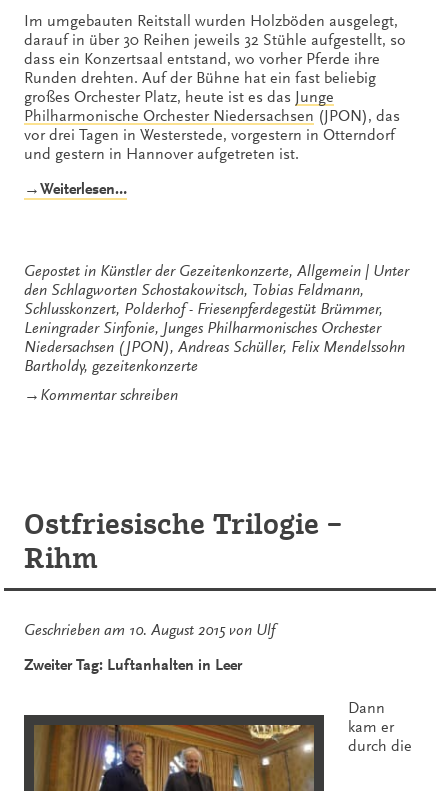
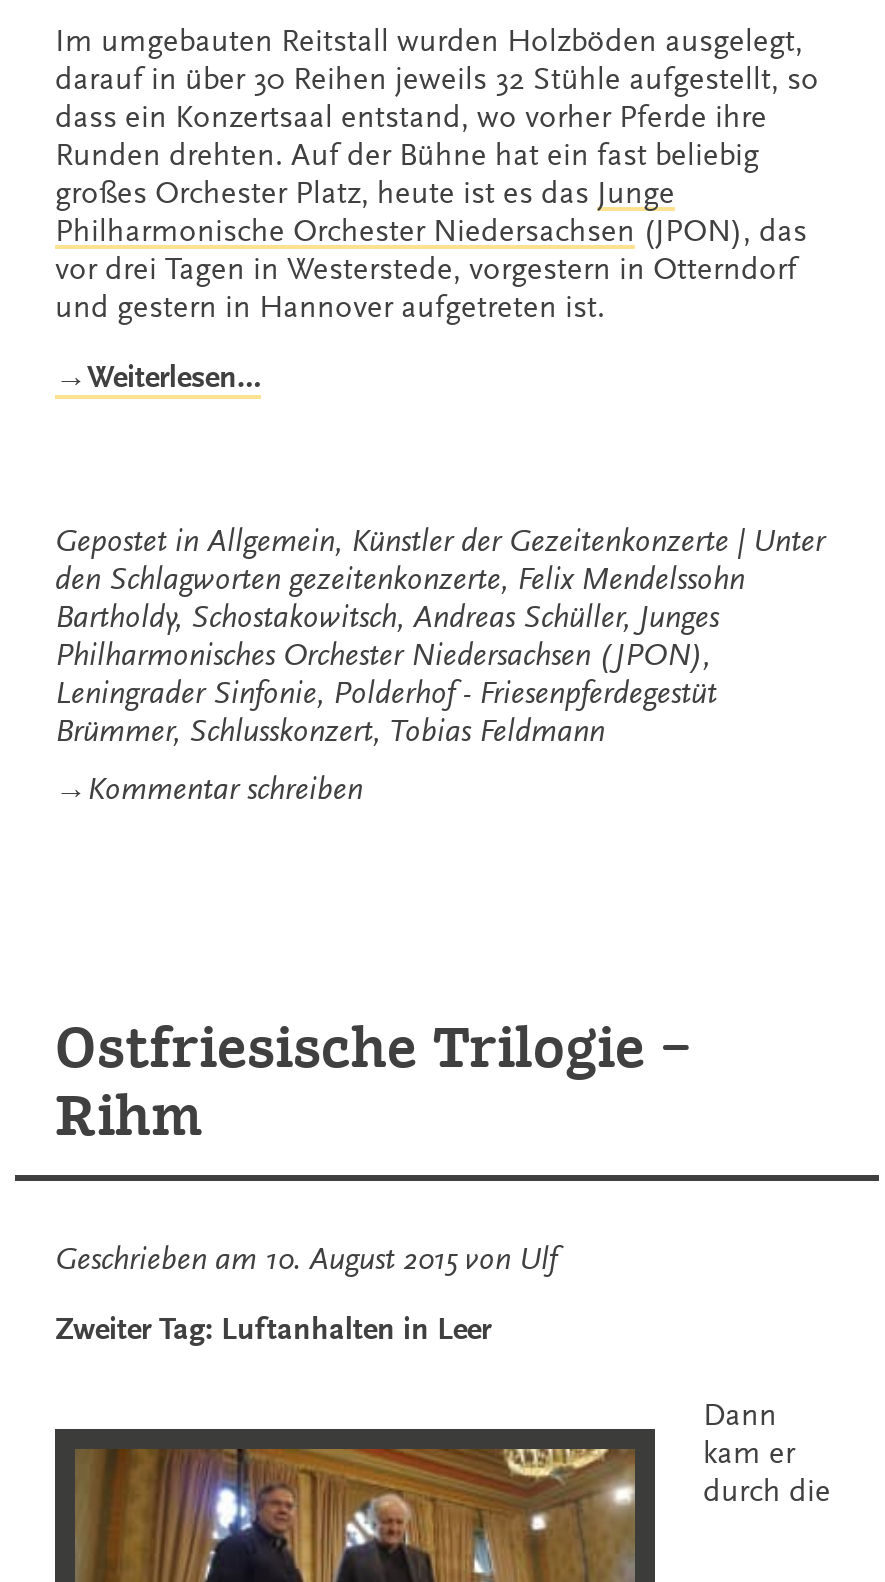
- Gepostet in Künstler der Gezeitenkonzerte, Allgemein
+ Gepostet in Allgemein, Künstler der Gezeitenkonzerte

- den Schlagworten Schostakowitsch, Tobias Feldmann,
- Schlusskonzert, Polderhof - Friesenpferdegestüt Brümmer,
- Leningrader Sinfonie, Junges Philharmonisches Orchester
- Niedersachsen (JPON), Andreas Schüller, Felix Mendelssohn
- Bartholdy, gezeitenkonzerte
+ den Schlagworten gezeitenkonzerte, Felix Mendelssohn
+ Bartholdy, Schostakowitsch, Andreas Schüller, Junges
+ Philharmonisches Orchester Niedersachsen (JPON),
+ Leningrader Sinfonie, Polderhof - Friesenpferdegestüt
+ Brümmer, Schlusskonzert, Tobias Feldmann
